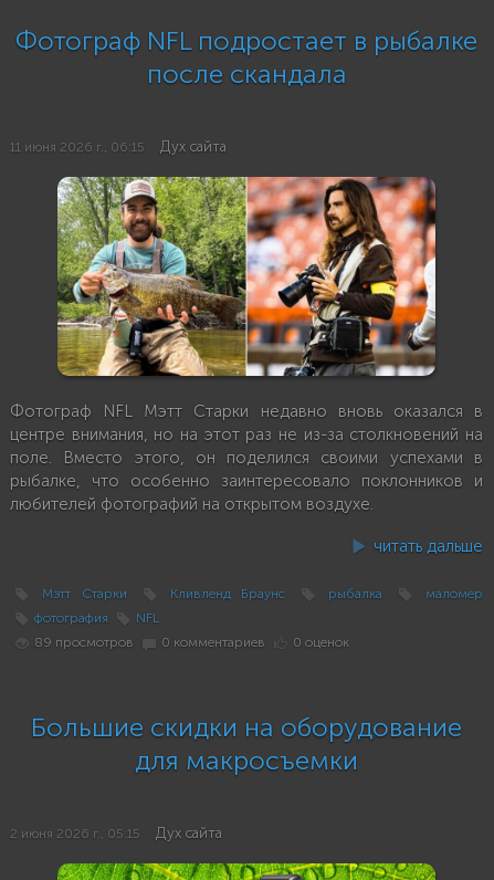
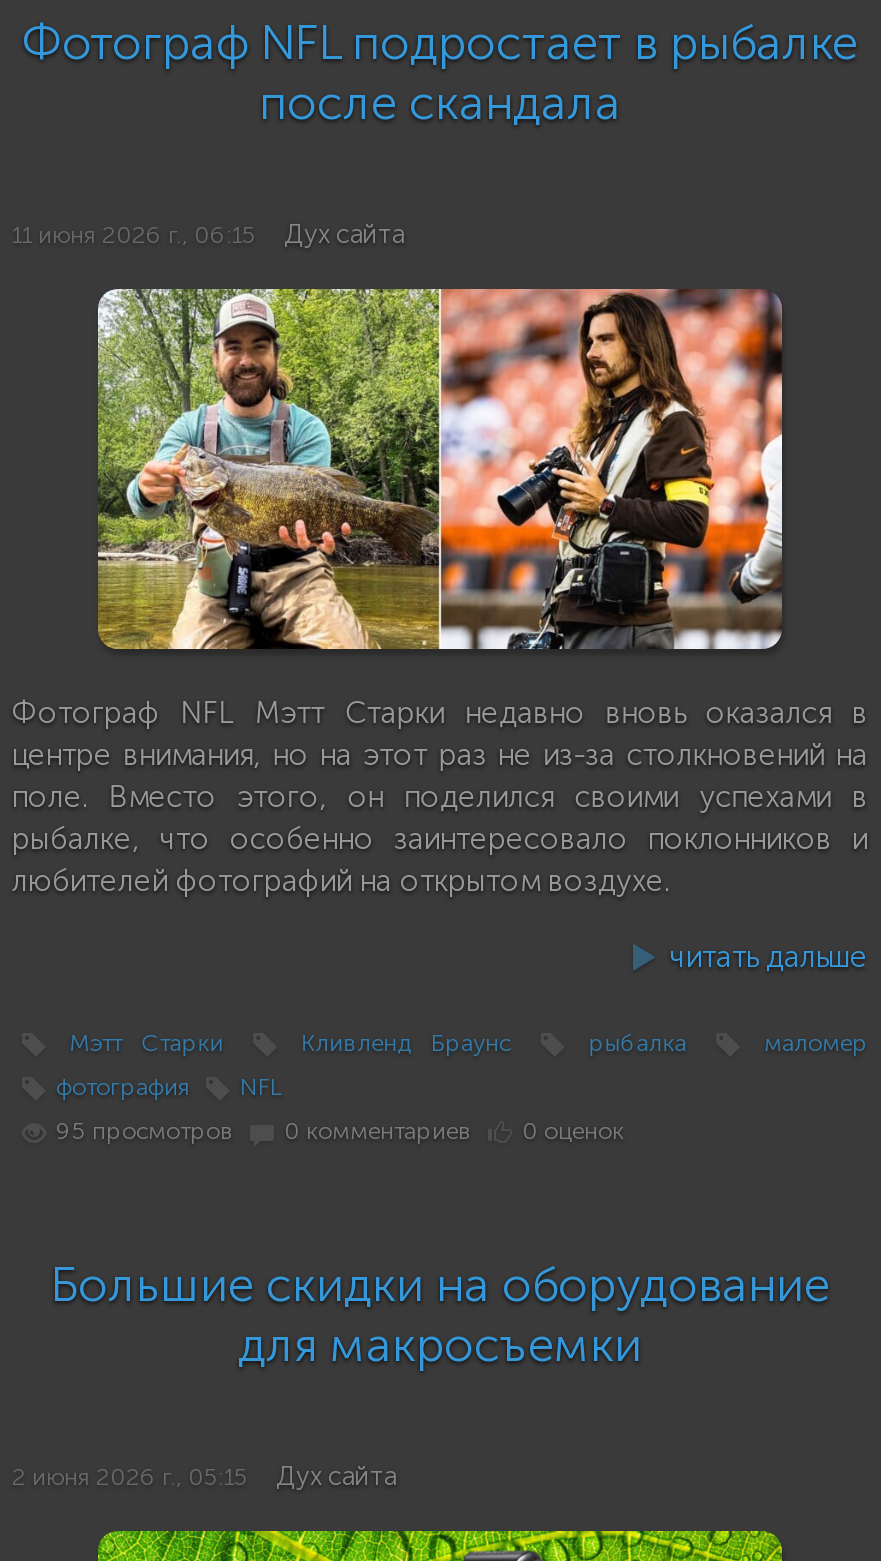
- 89 просмотров
+ 95 просмотров
